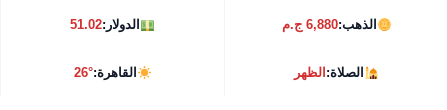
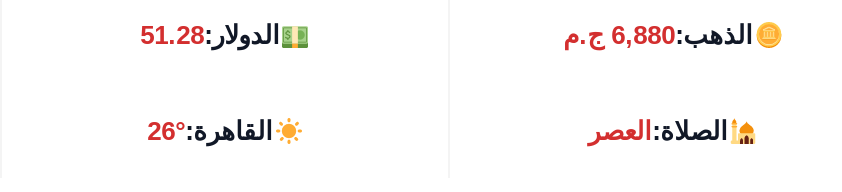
- الدولار:51.02
+ الدولار:51.28

- الصلاة:الظهر
+ الصلاة:العصر
